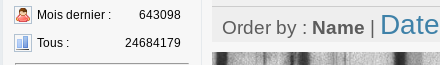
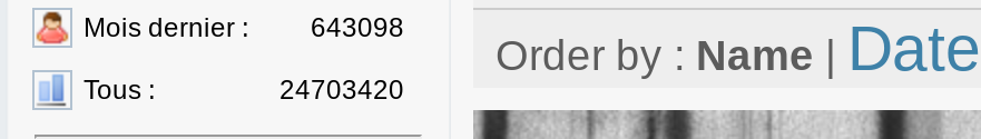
- 24684179
+ 24703420
